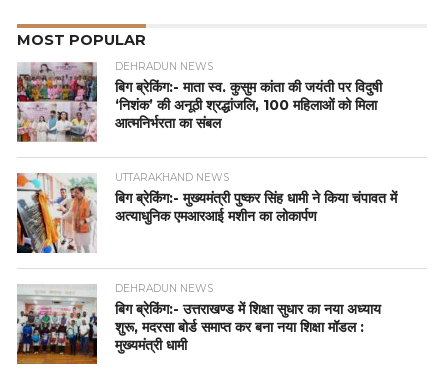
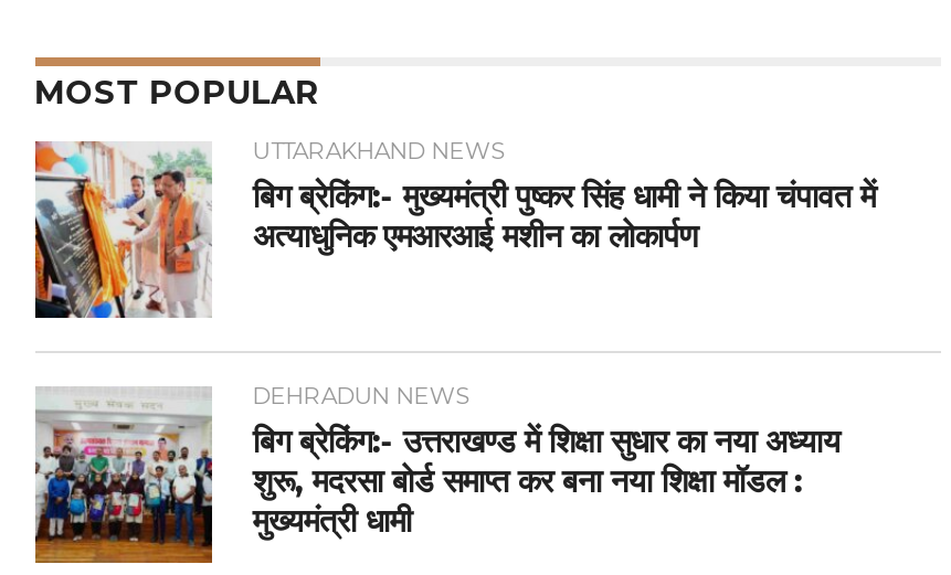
- [image]
- DEHRADUN NEWS
- बिग ब्रेकिंग:- माता स्व. कुसुम कांता की जयंती पर विदुषी
- ‘निशंक’ की अनूठी श्रद्धांजलि, 100 महिलाओं को मिला
- आत्मनिर्भरता का संबल
